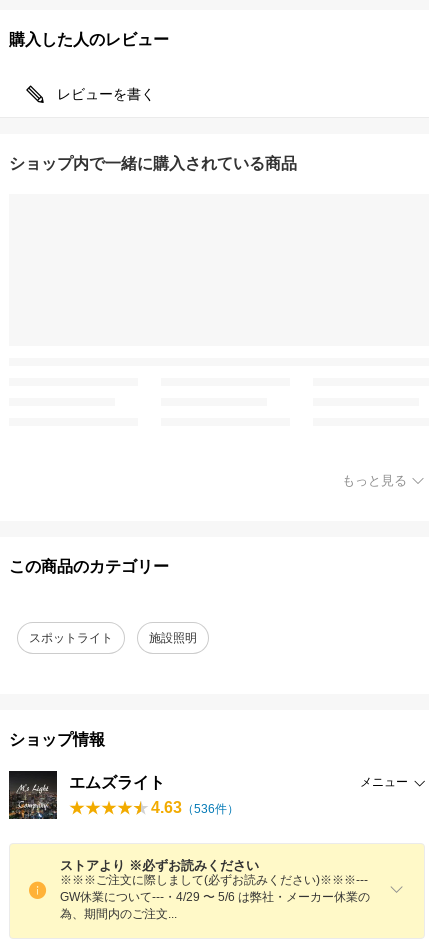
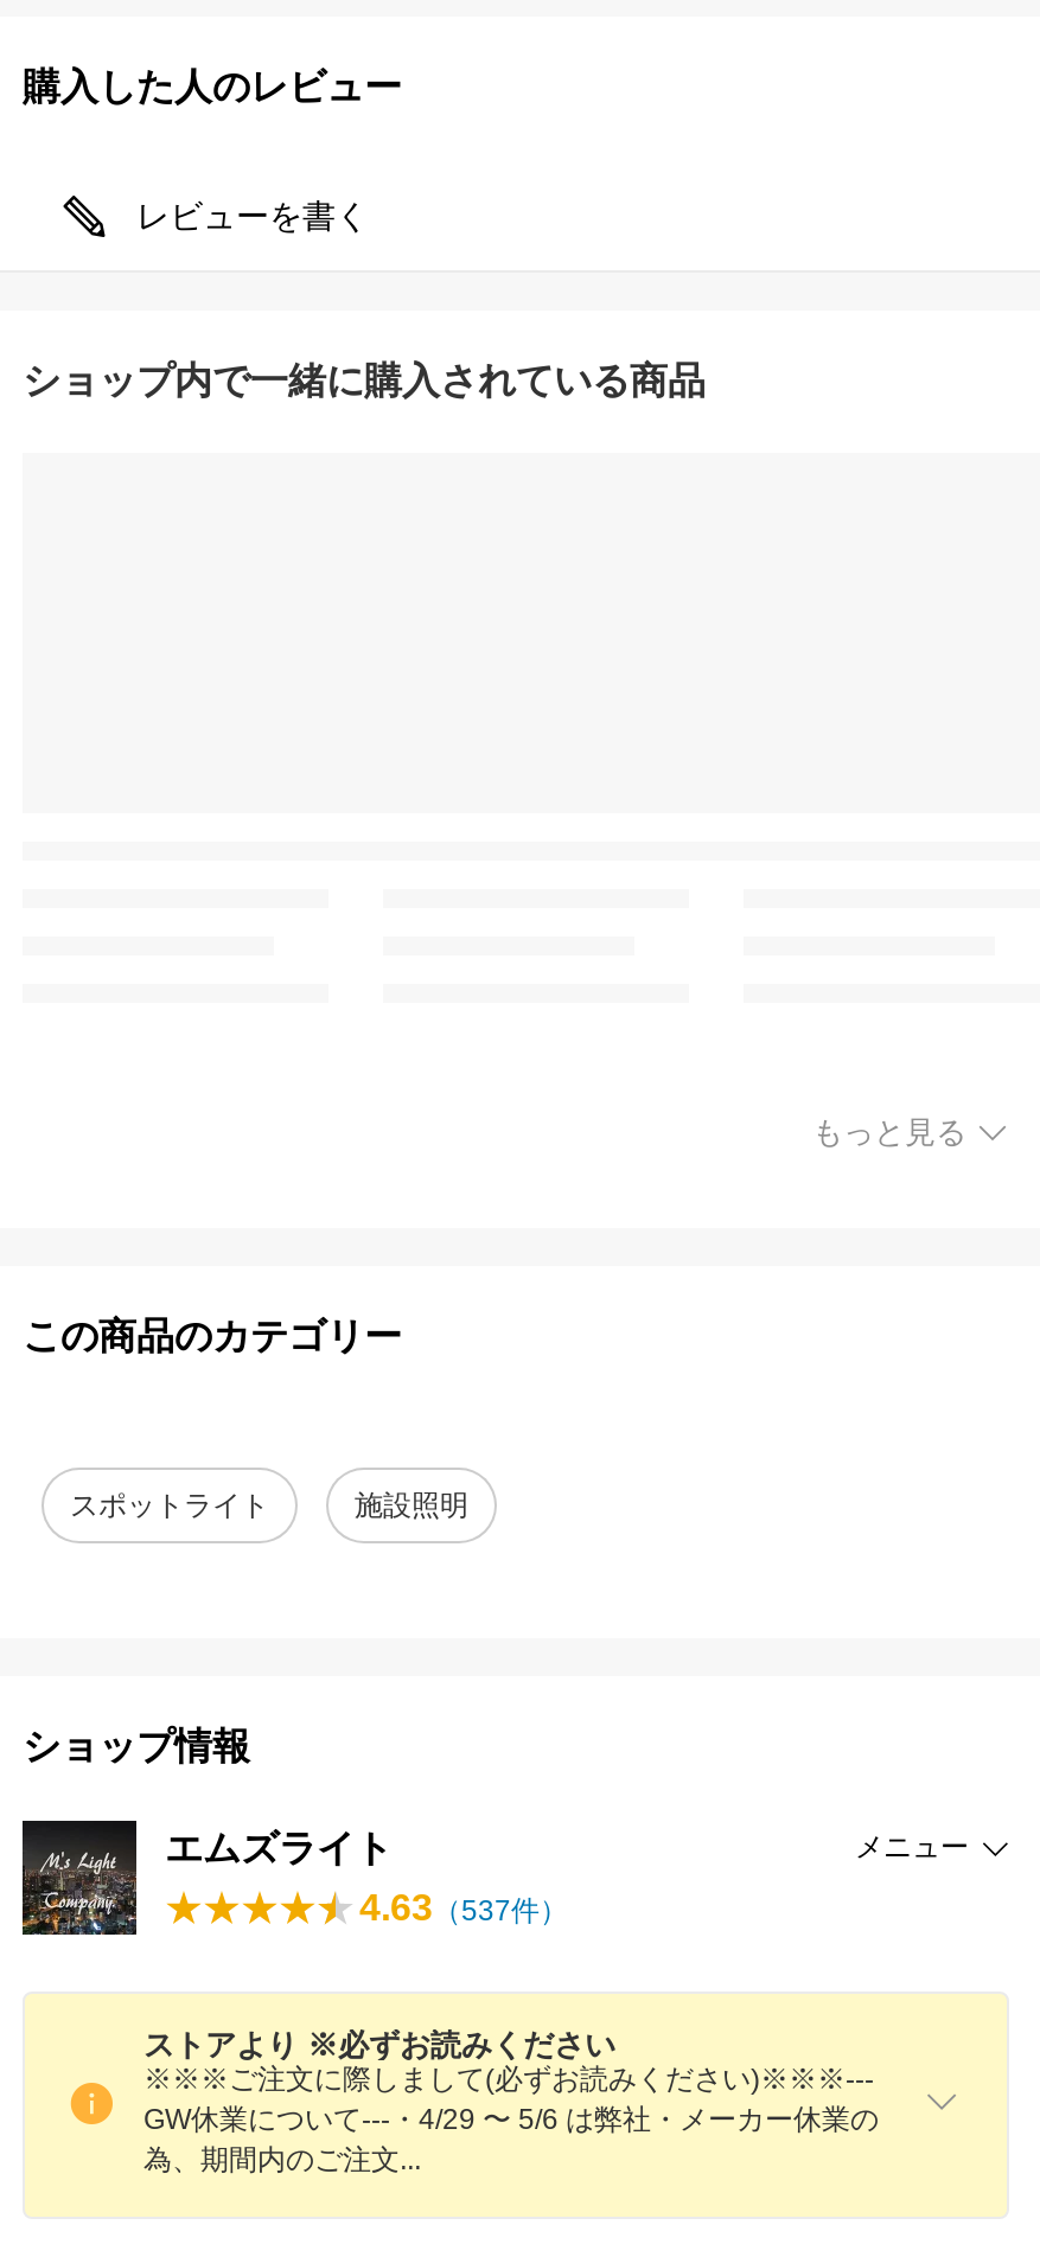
- 4.63（536件）
+ 4.63（537件）
